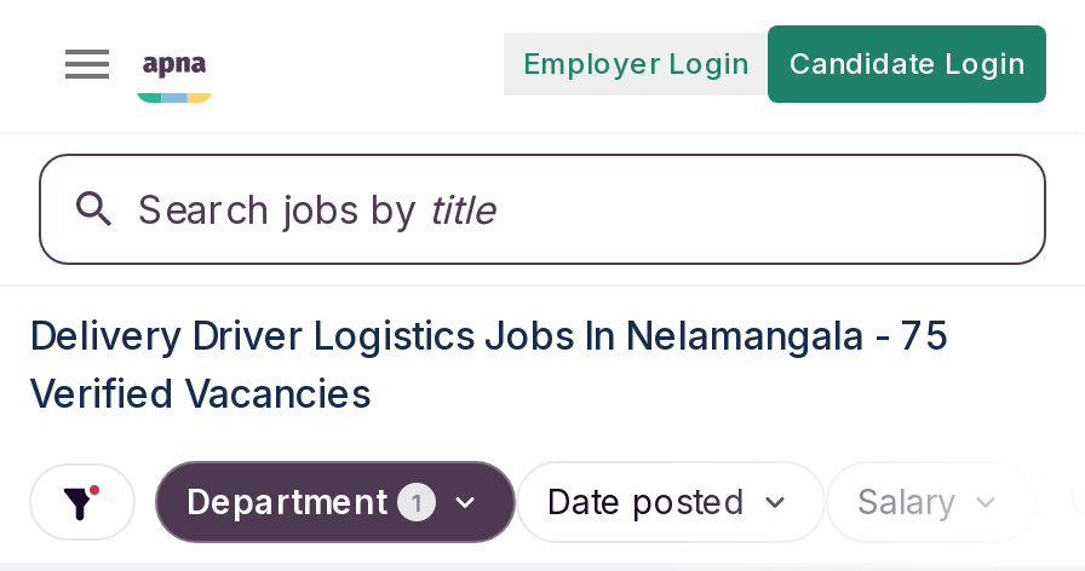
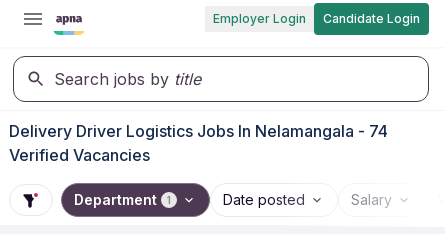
- Delivery Driver Logistics Jobs In Nelamangala - 75
+ Delivery Driver Logistics Jobs In Nelamangala - 74
